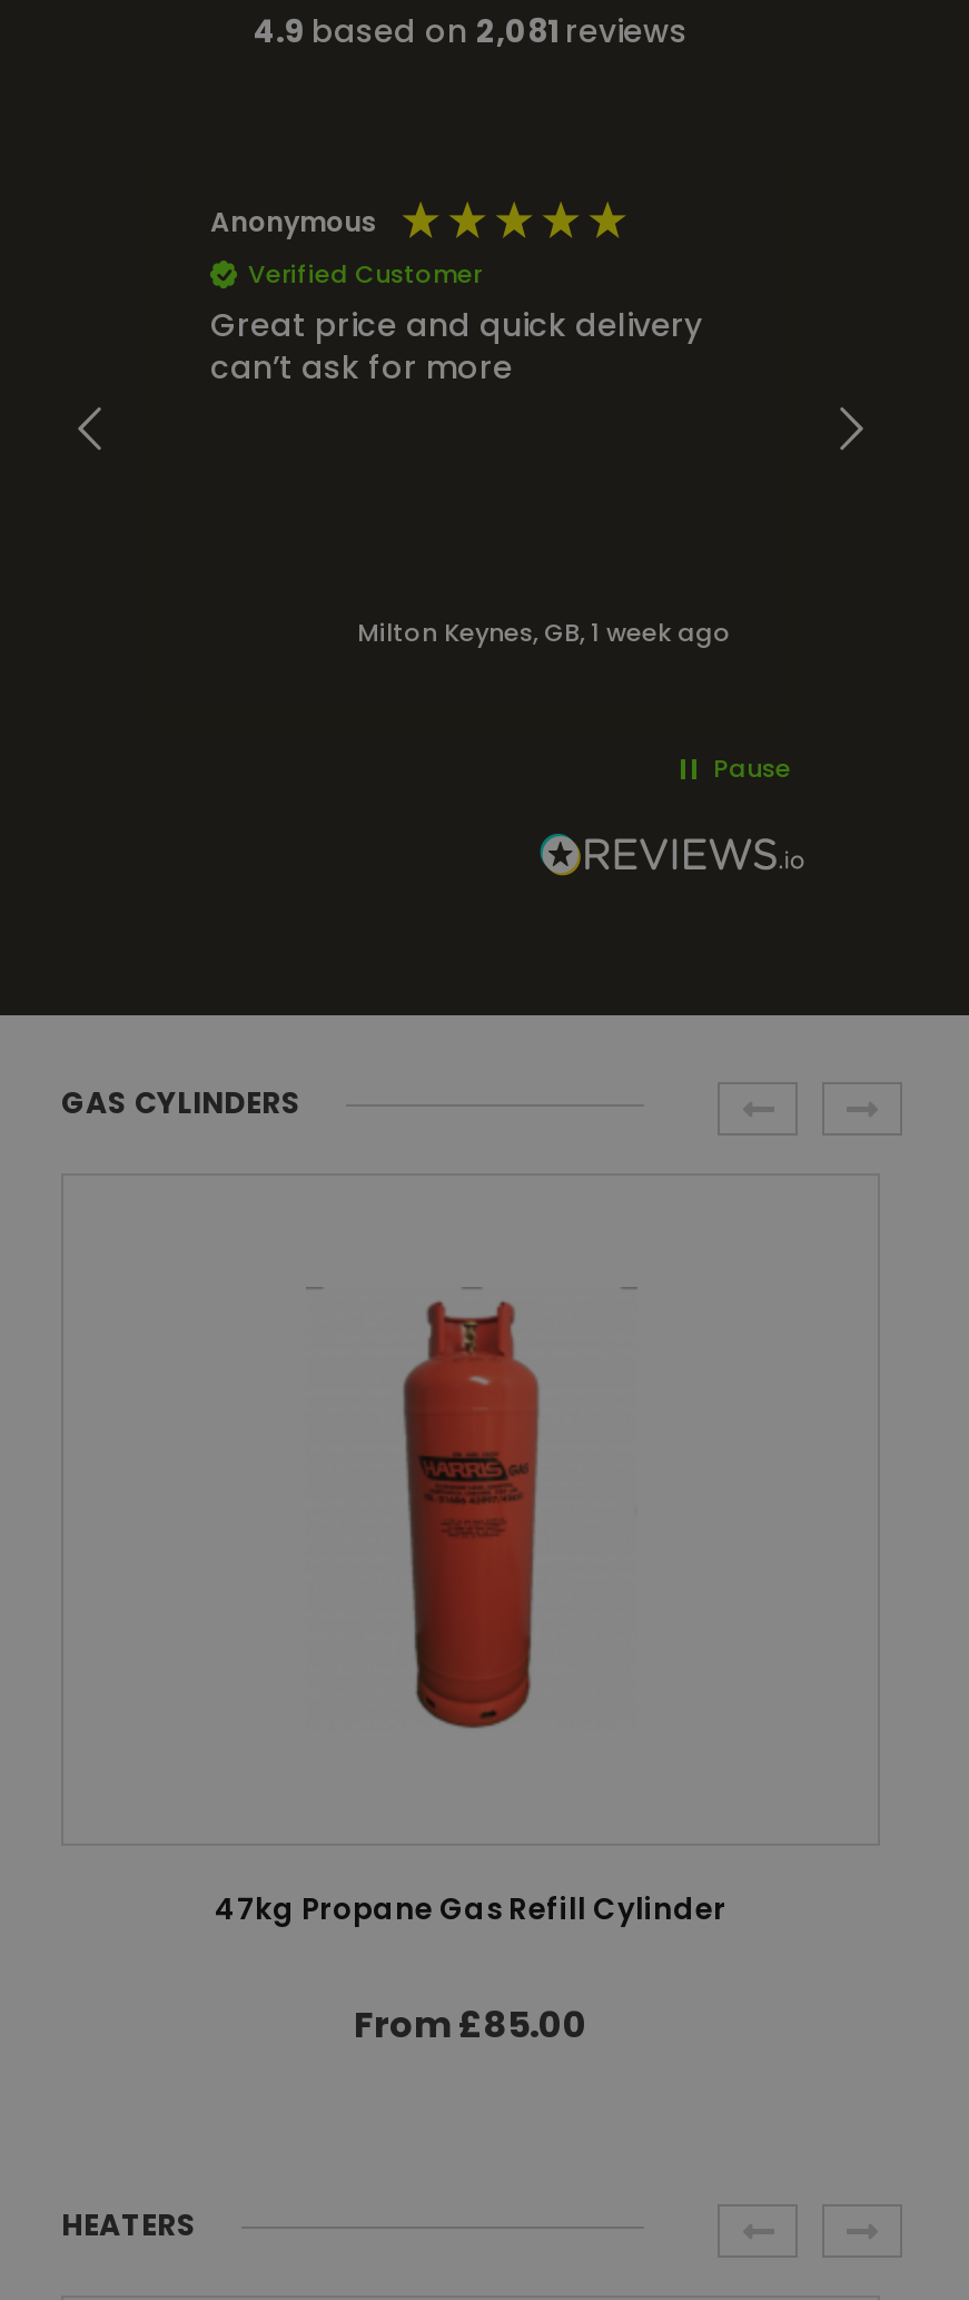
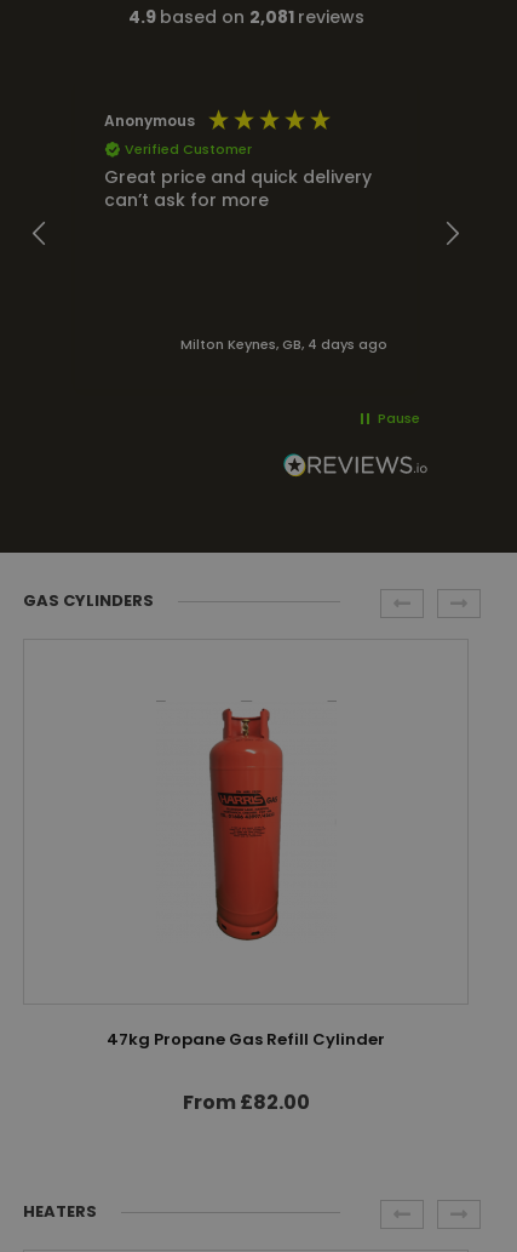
- Milton Keynes, GB, 1 week ago
+ Milton Keynes, GB, 4 days ago

- From £85.00
+ From £82.00
